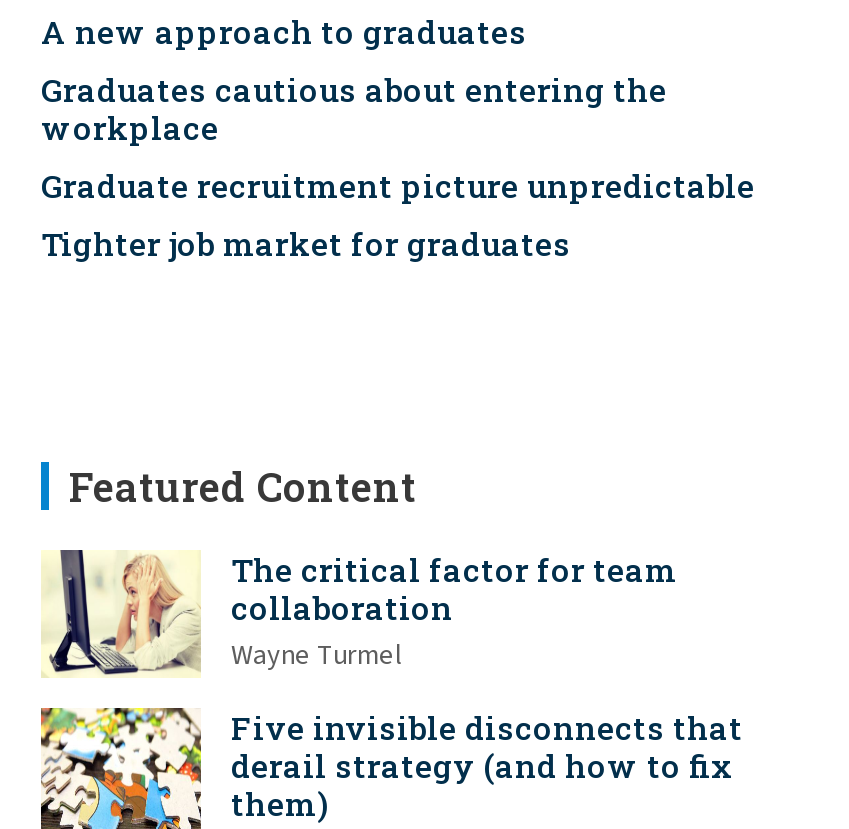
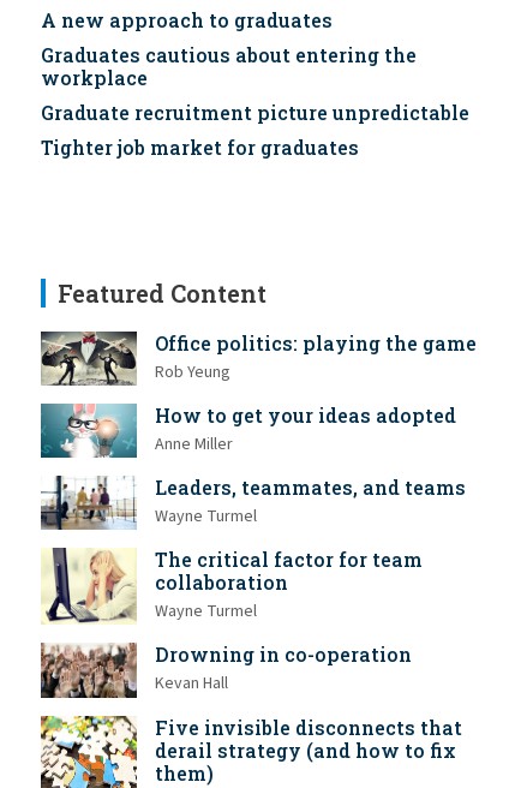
+ [image]
+ Office politics: playing the game
+ Rob Yeung
+ How to get your ideas adopted
+ Anne Miller
+ Leaders, teammates, and teams
+ Wayne Turmel

+ [image]

+ [image]

+ [image]
+ Drowning in co-operation
+ Kevan Hall
